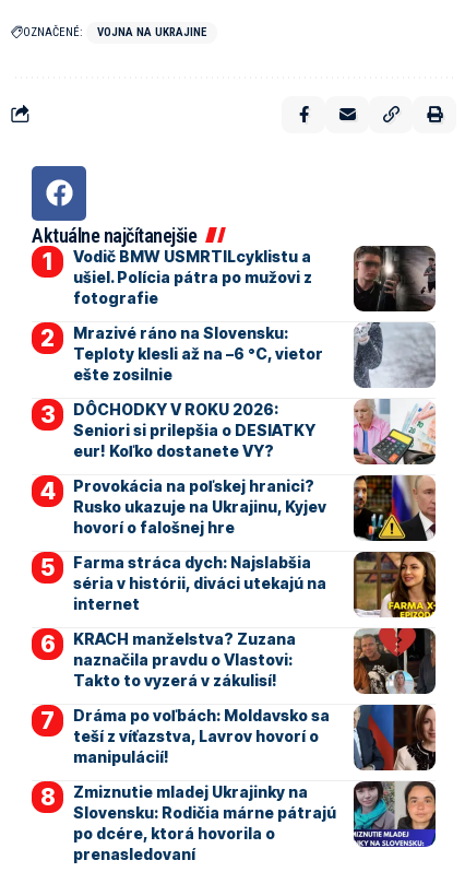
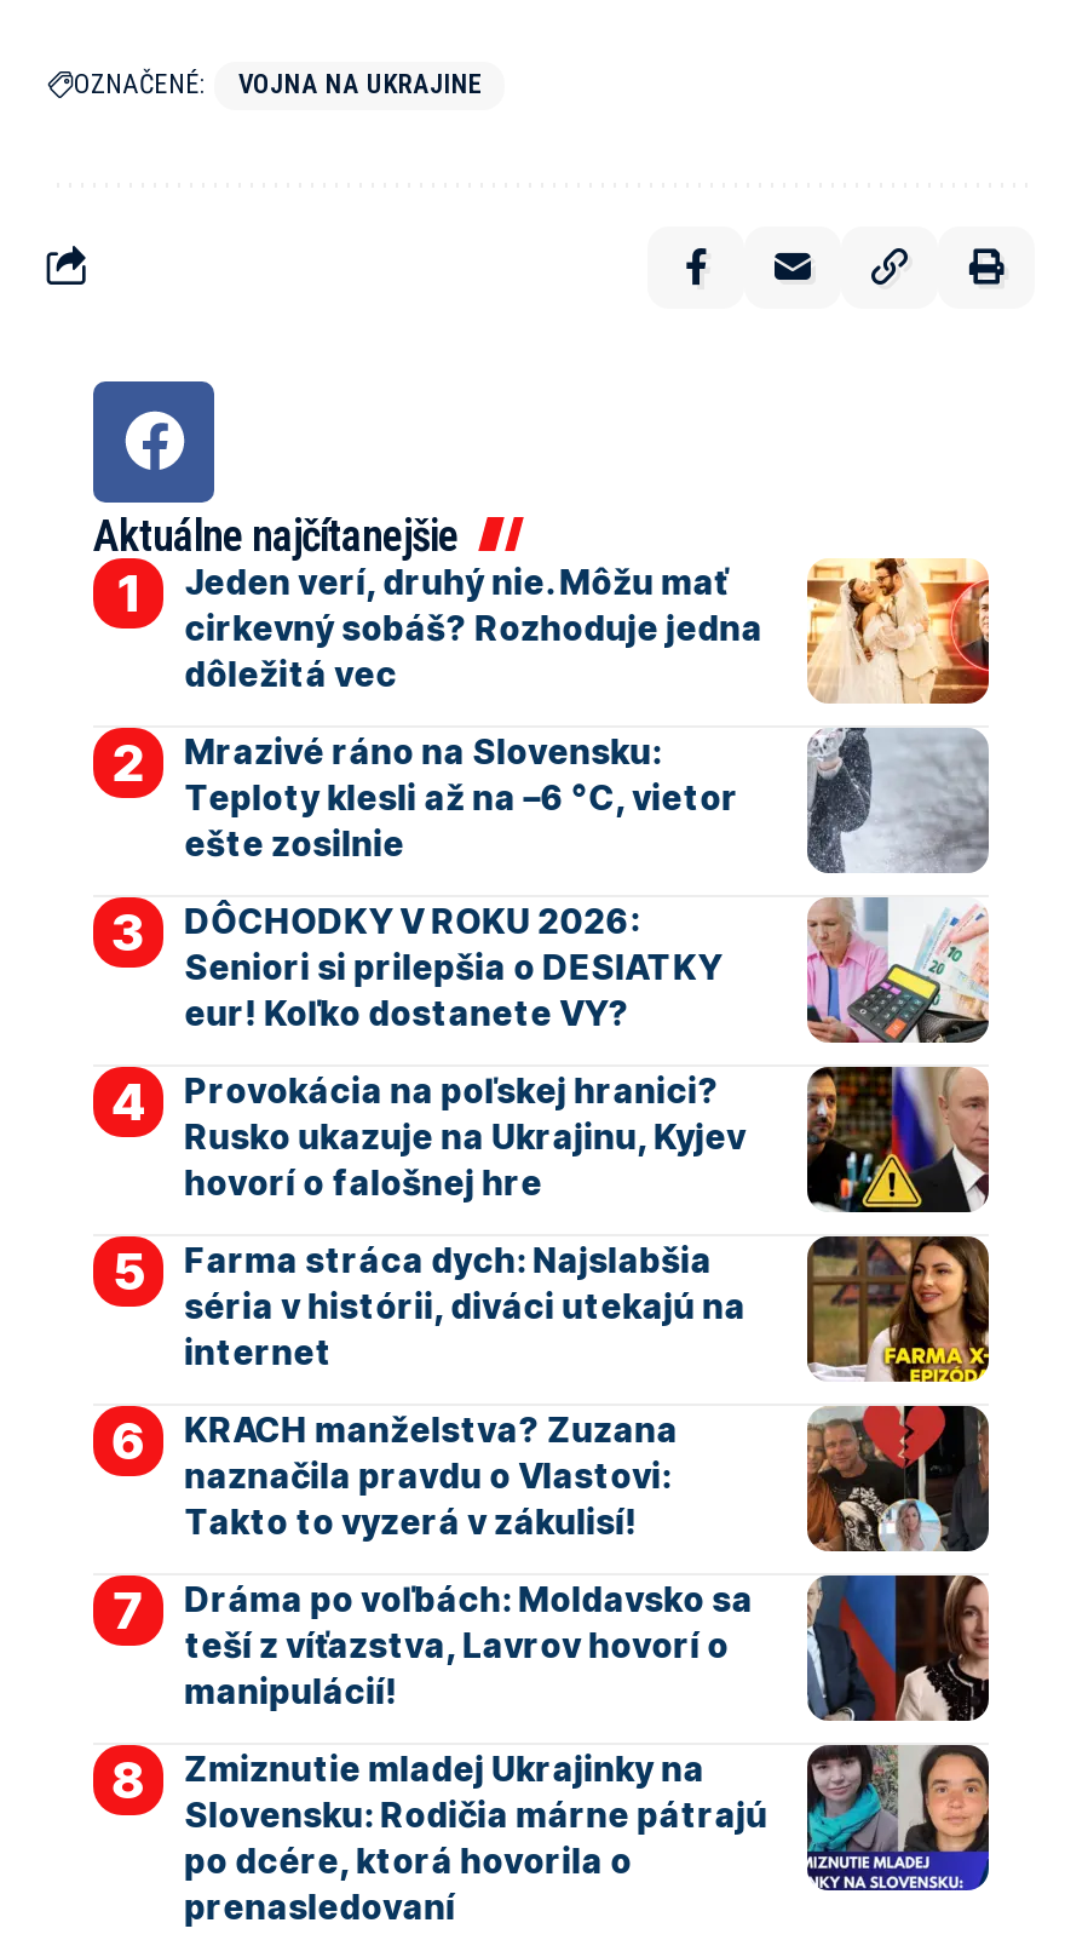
- [image]
- Vodič BMW USMRTILcyklistu a
- ušiel. Polícia pátra po mužovi z
- fotografie
+ [image]
+ Jeden verí, druhý nie. Môžu mať
+ cirkevný sobáš? Rozhoduje jedna
+ dôležitá vec
